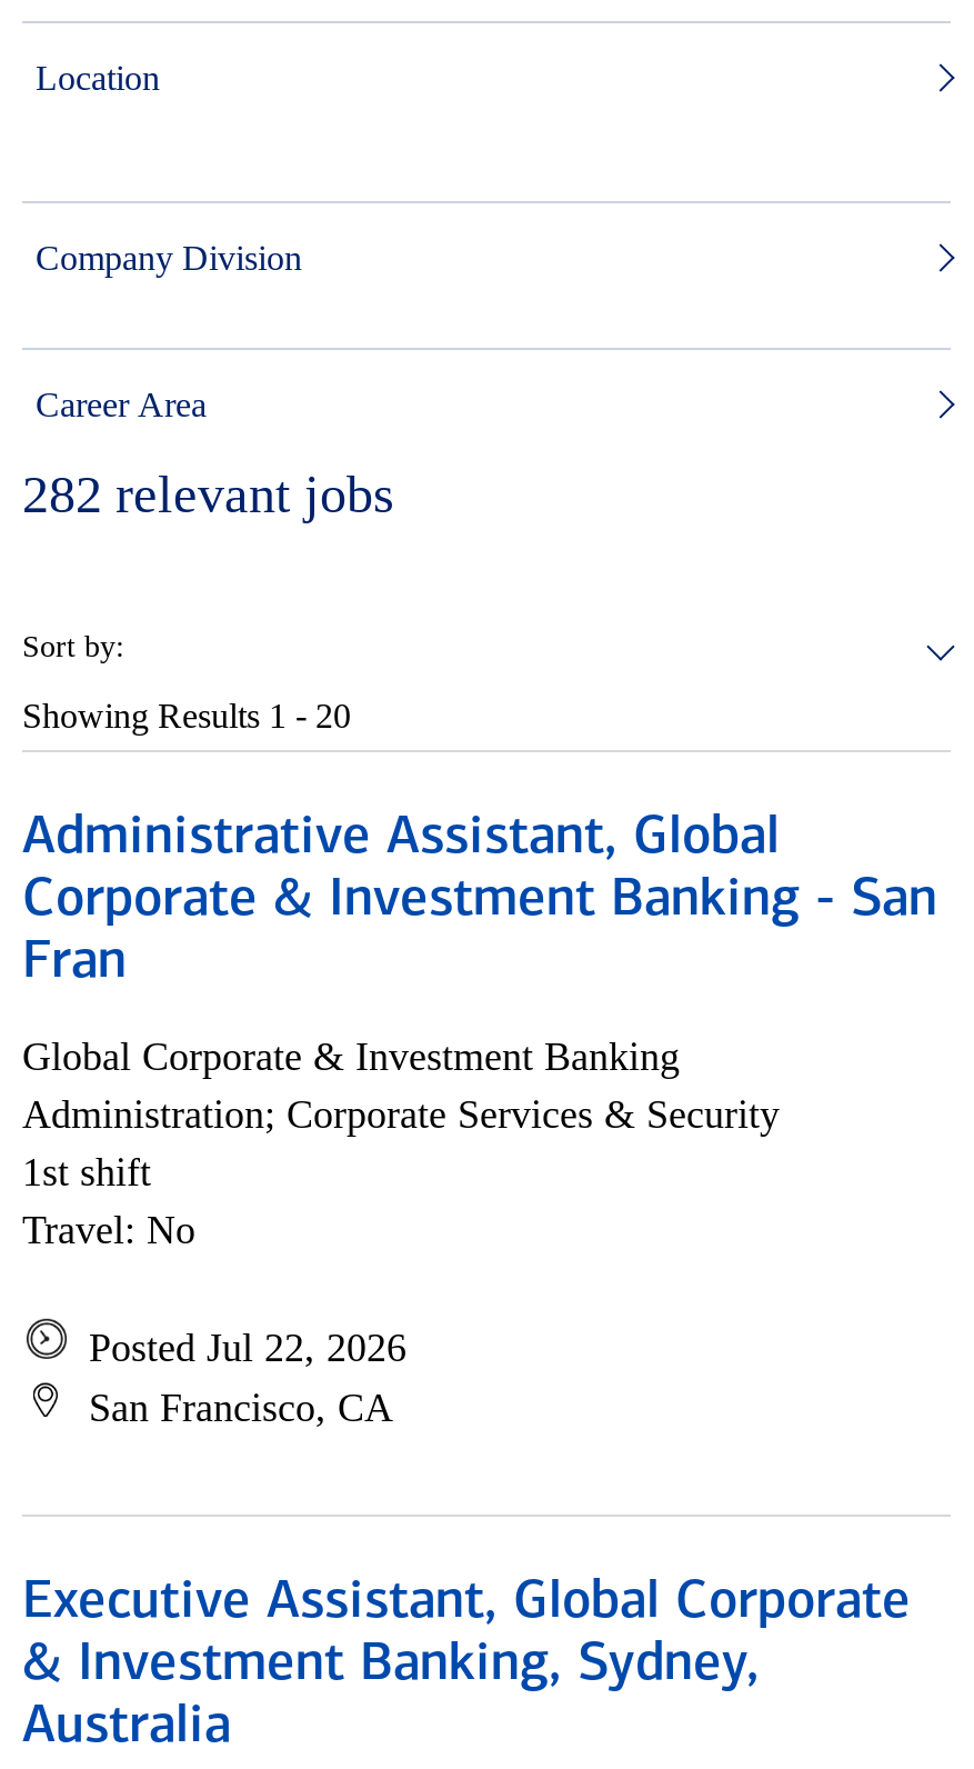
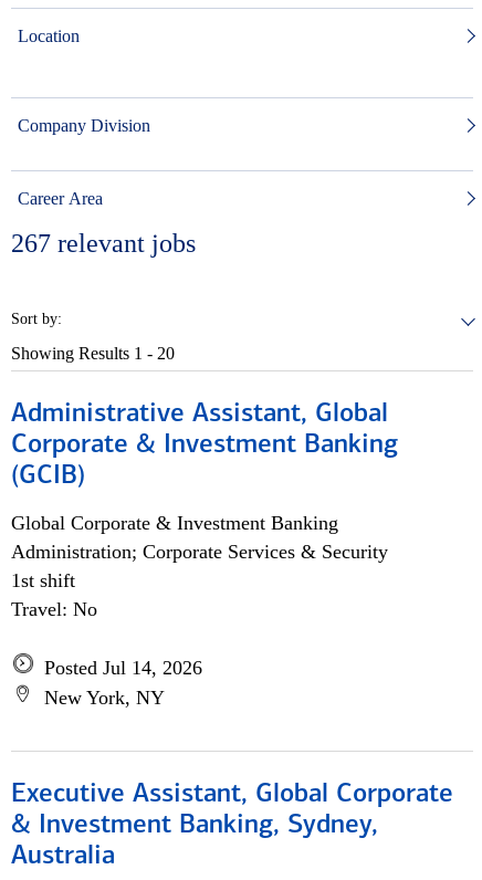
- 282 relevant jobs
+ 267 relevant jobs

- Corporate & Investment Banking - San
- Fran
+ Corporate & Investment Banking
+ (GCIB)

- Posted Jul 22, 2026
- San Francisco, CA
+ Posted Jul 14, 2026
+ New York, NY
